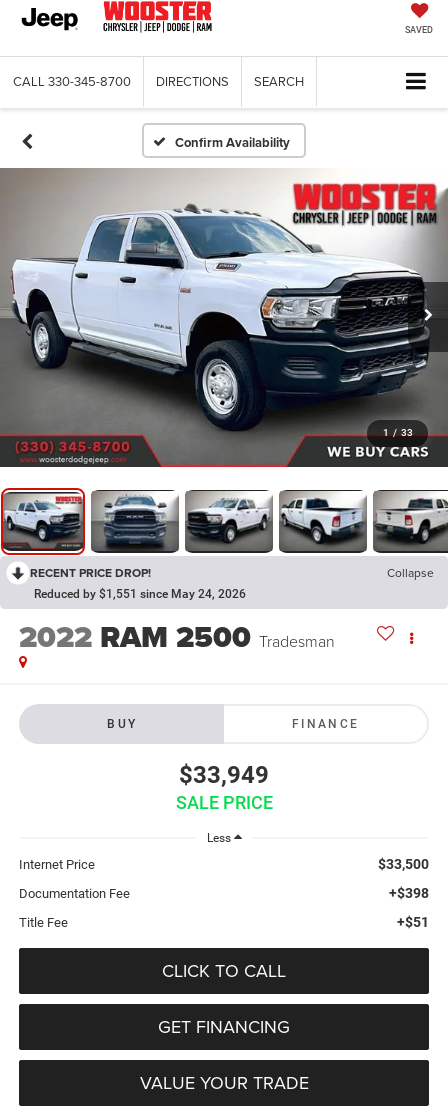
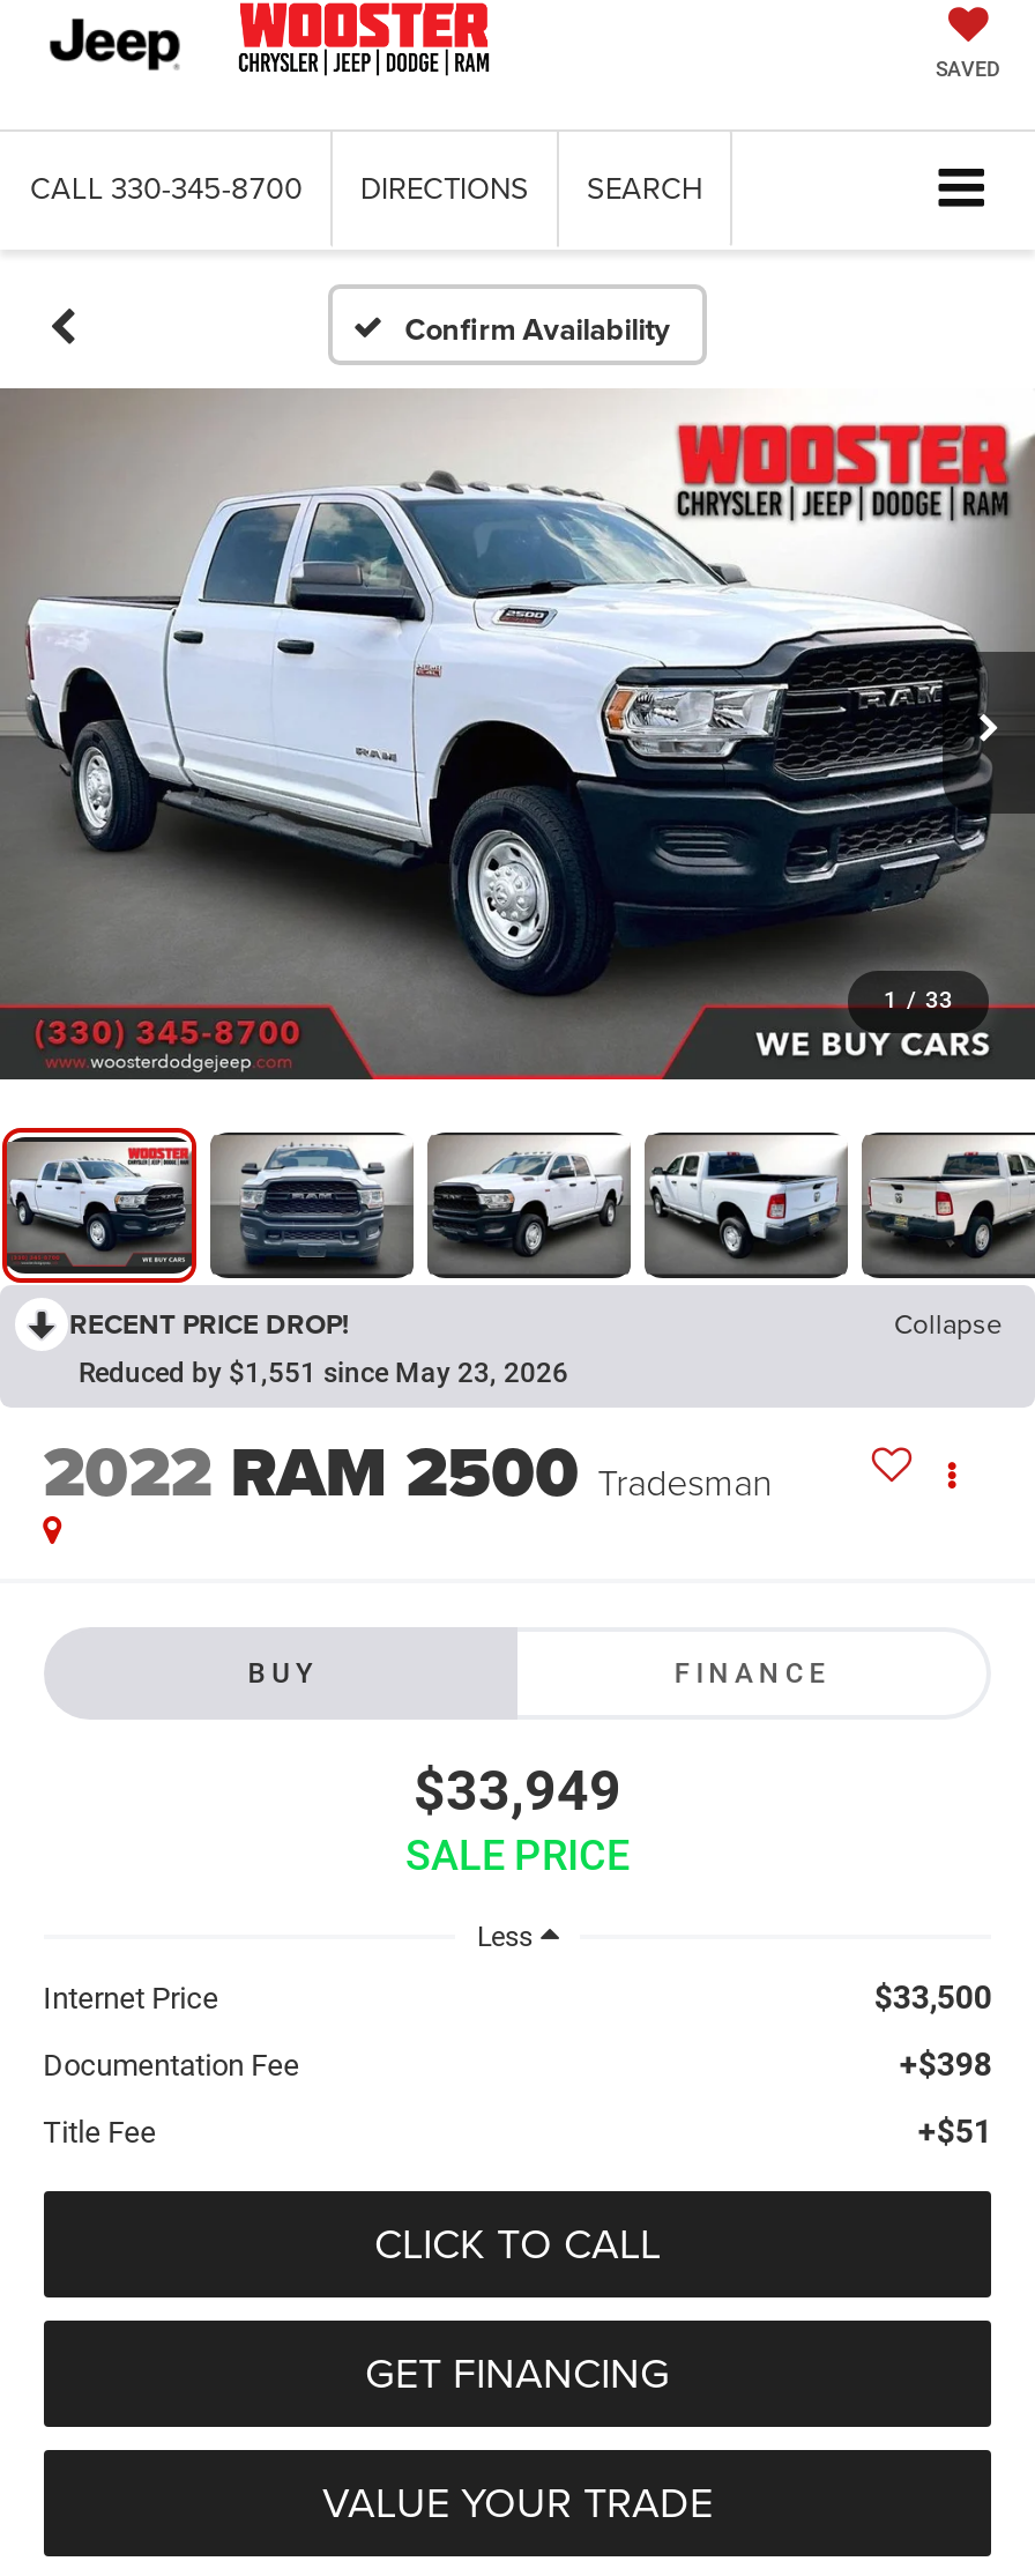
- Reduced by $1,551 since May 24, 2026
+ Reduced by $1,551 since May 23, 2026
